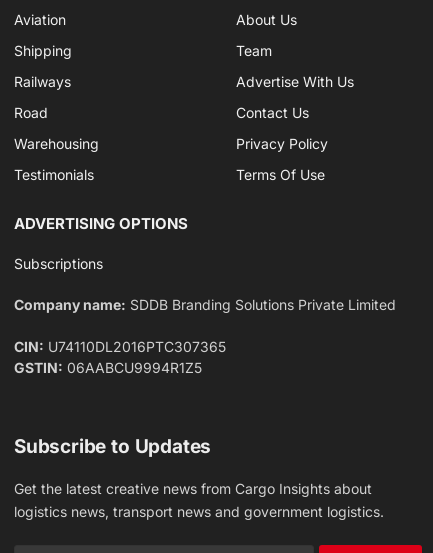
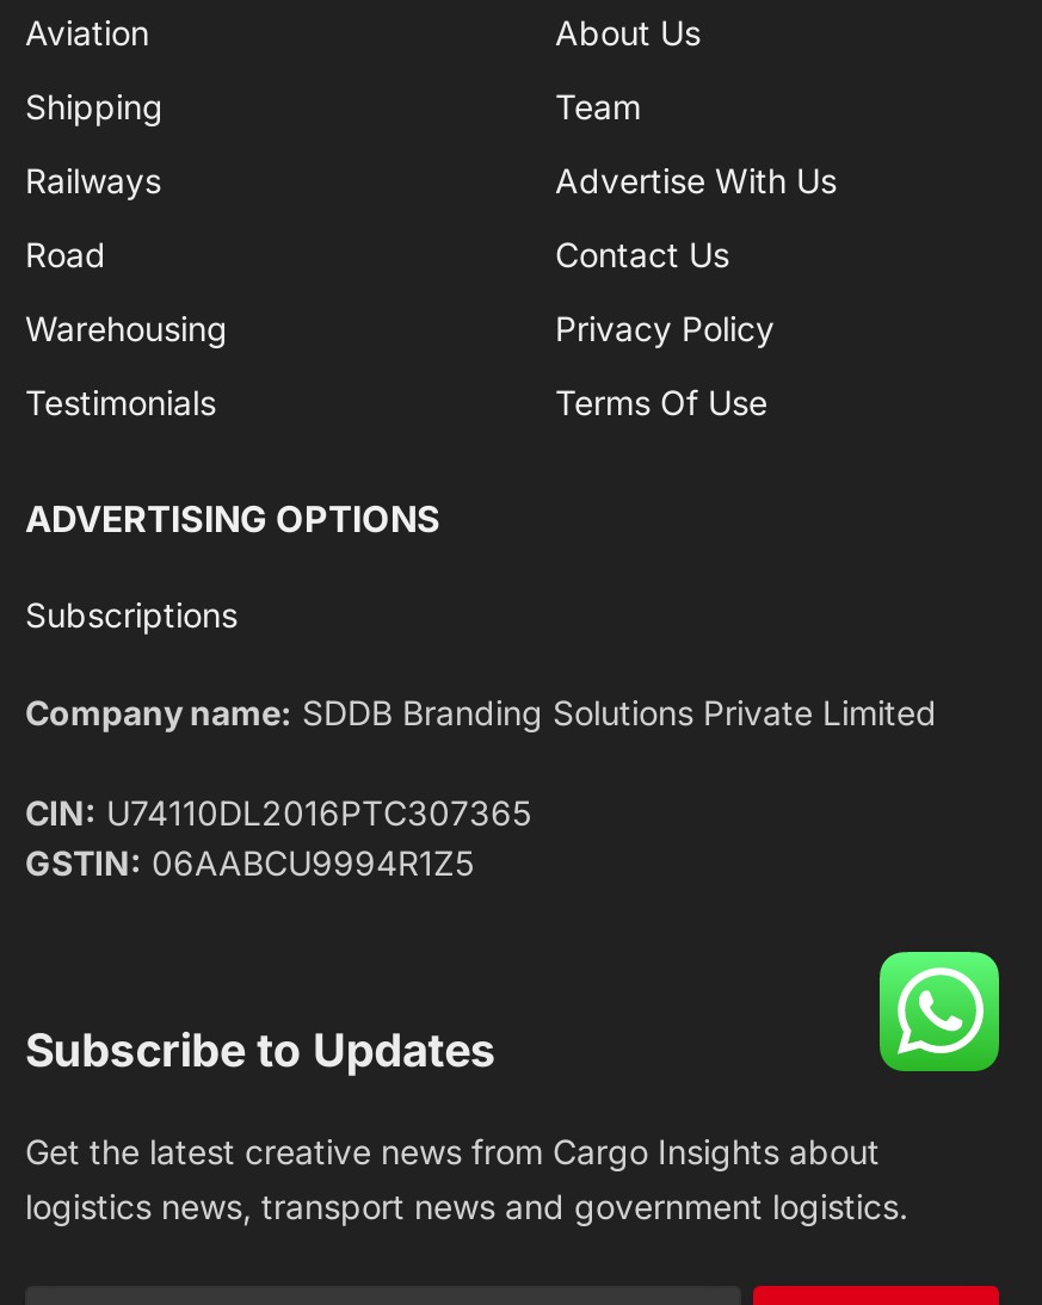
+ [image]
